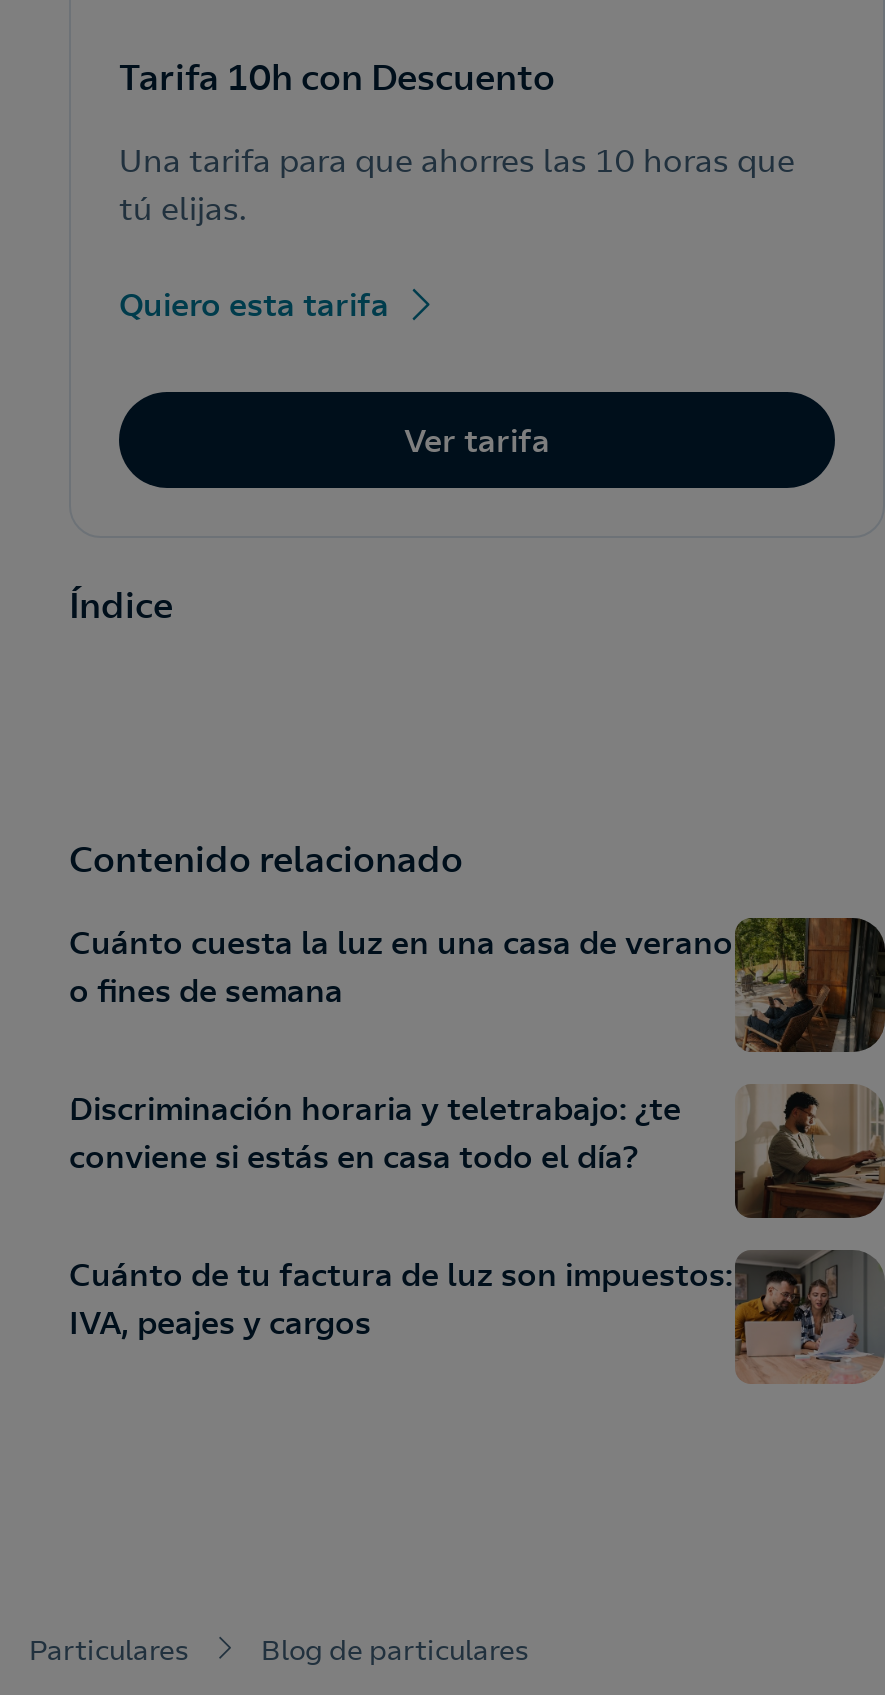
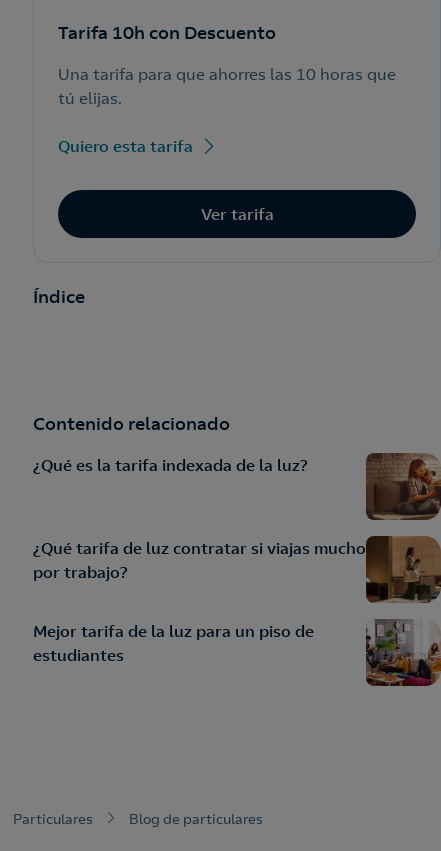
- Cuánto cuesta la luz en una casa de verano
- o fines de semana
+ ¿Qué es la tarifa indexada de la luz?

- [image]
+ [image]

- [image]
- Discriminación horaria y teletrabajo: ¿te
- conviene si estás en casa todo el día?
+ [image]
+ ¿Qué tarifa de luz contratar si viajas mucho
+ por trabajo?

- Cuánto de tu factura de luz son impuestos:
- IVA, peajes y cargos
+ Mejor tarifa de la luz para un piso de
+ estudiantes

- [image]
+ [image]
